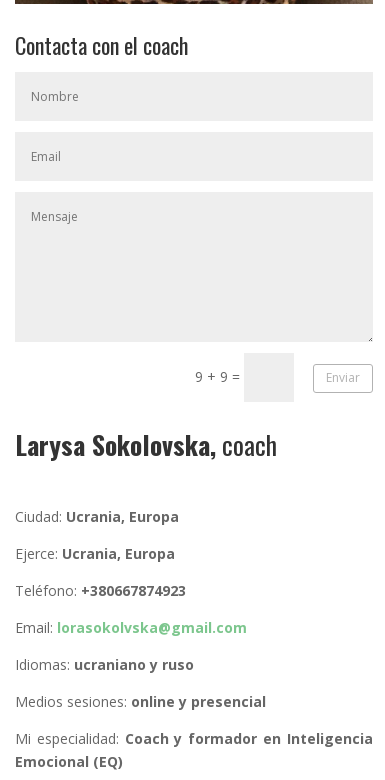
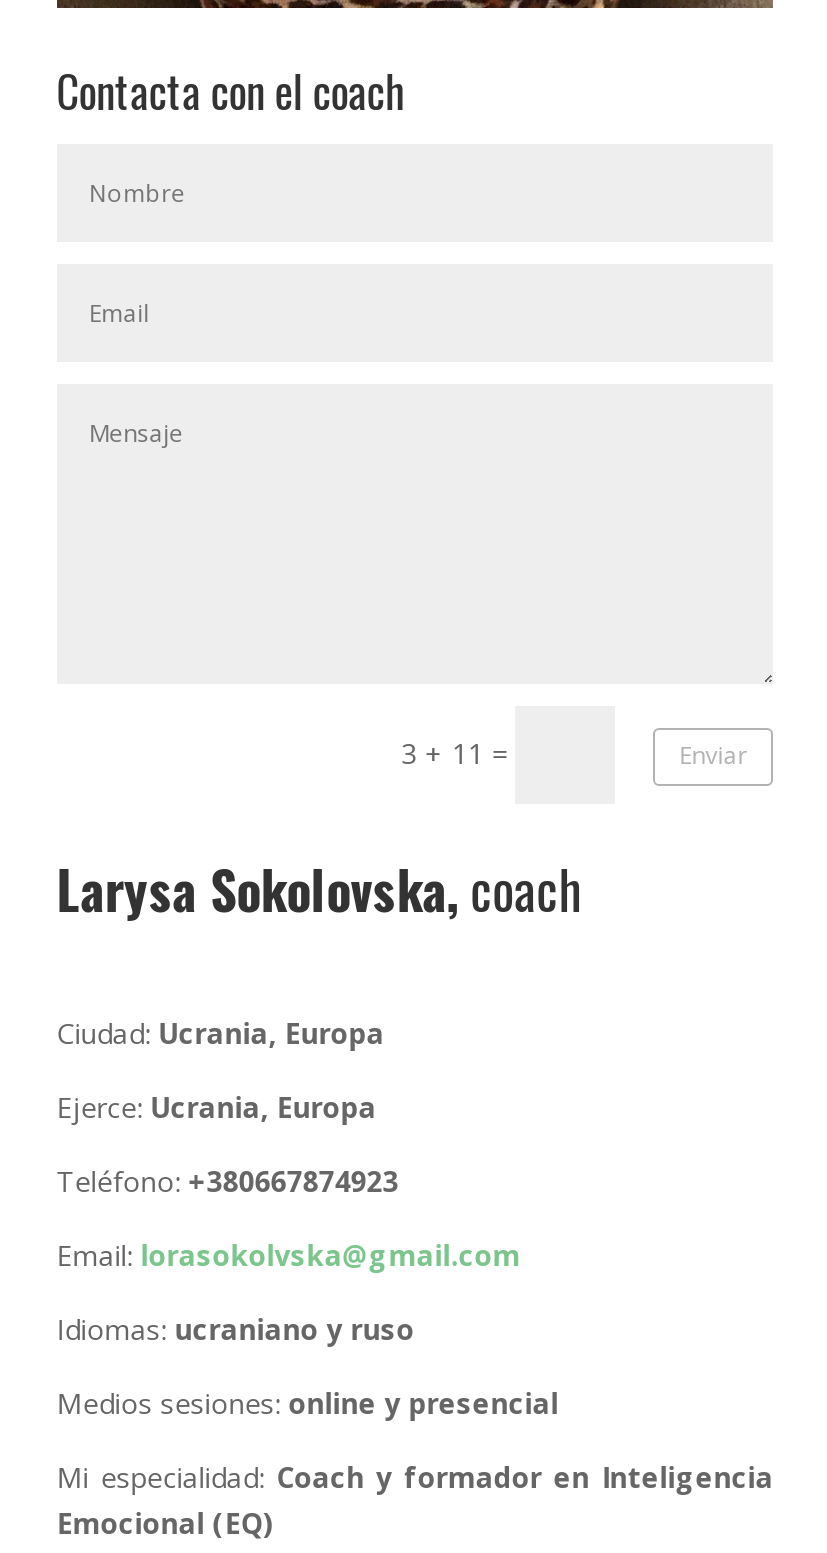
- 9 + 9 =
+ 3 + 11 =
